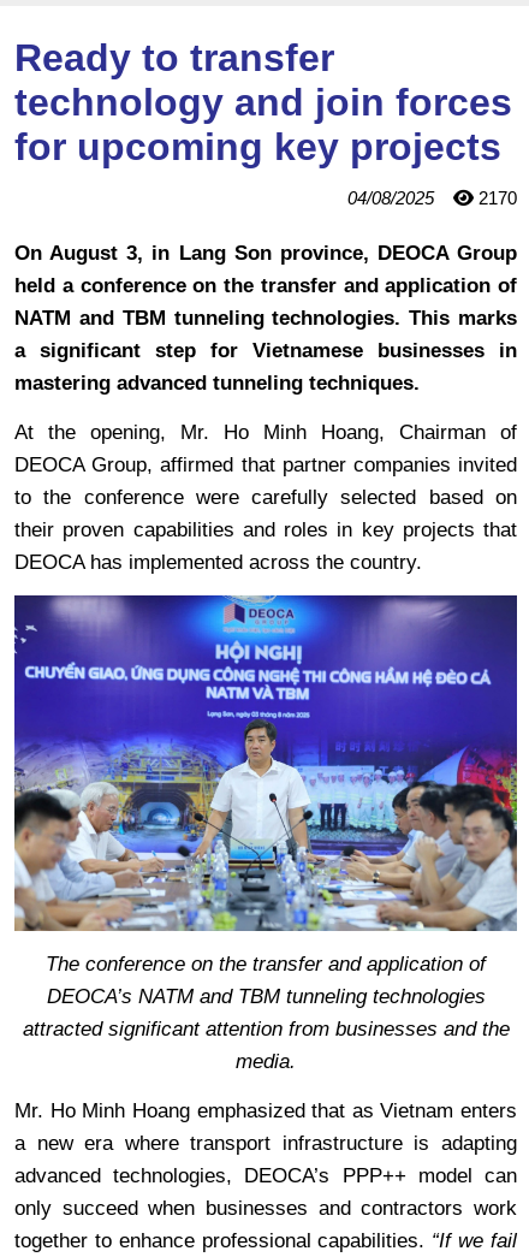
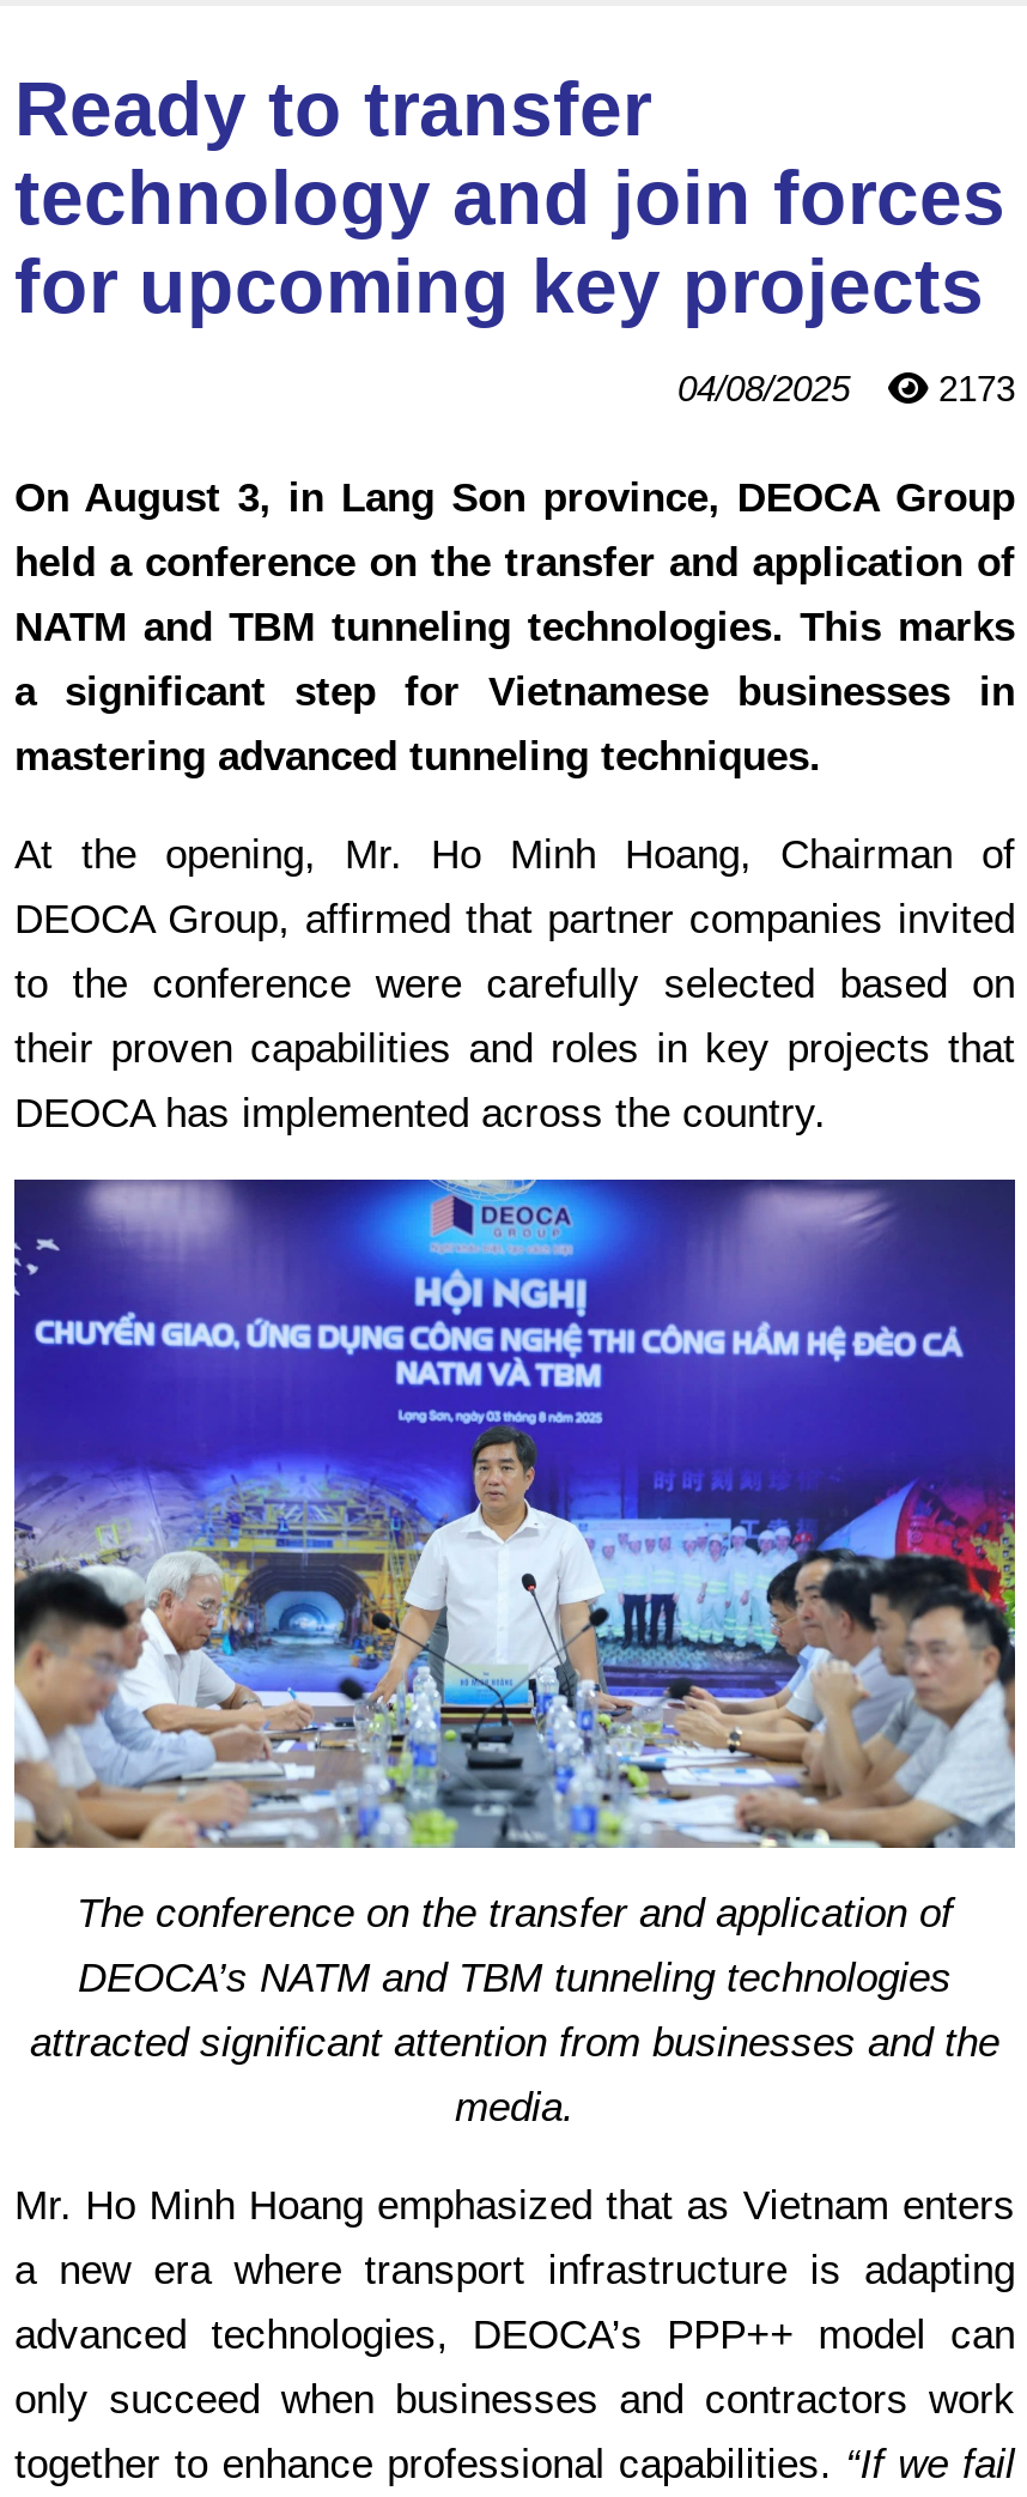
- 04/08/2025 2170
+ 04/08/2025 2173
